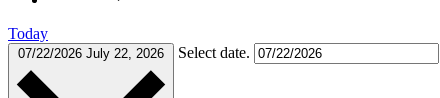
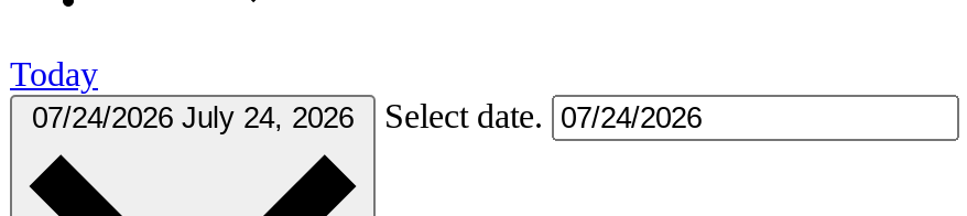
- 07/22/2026 July 22, 2026 Select date.
+ 07/24/2026 July 24, 2026 Select date.
